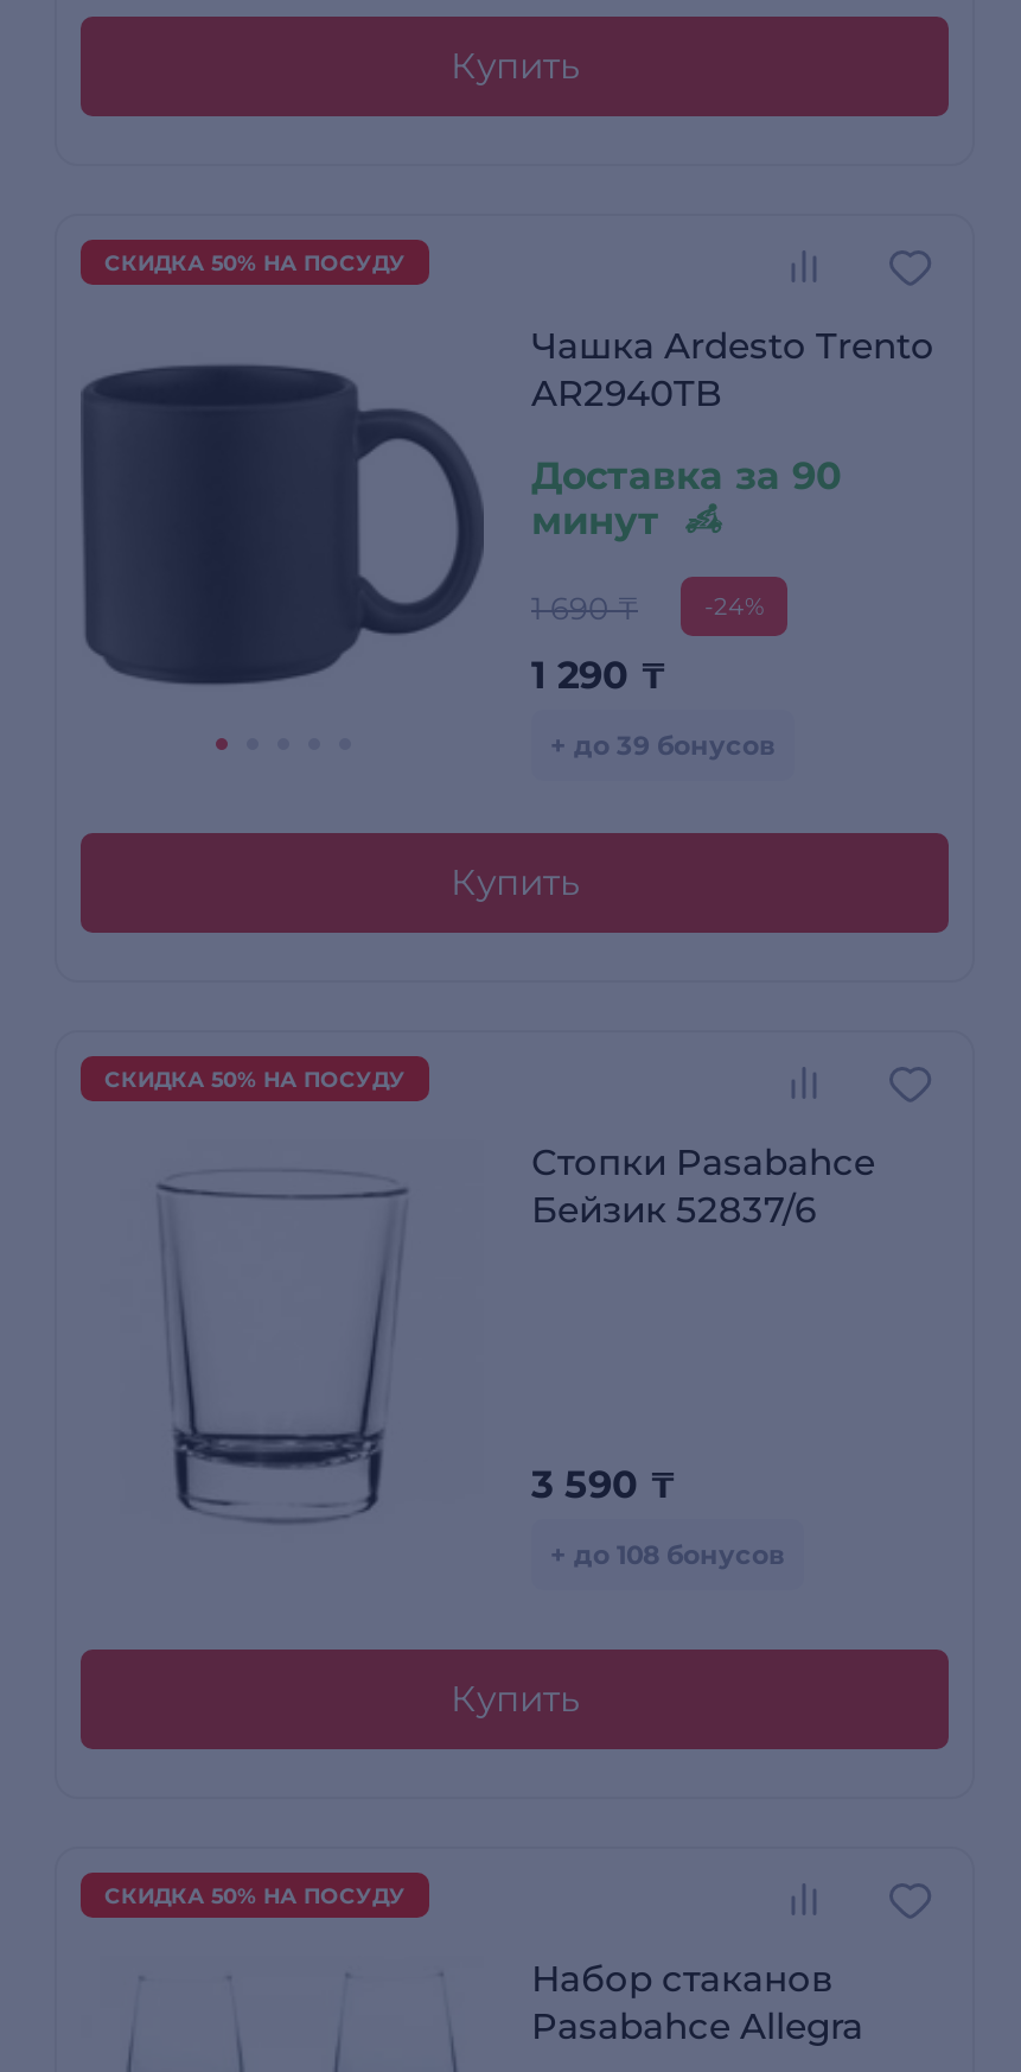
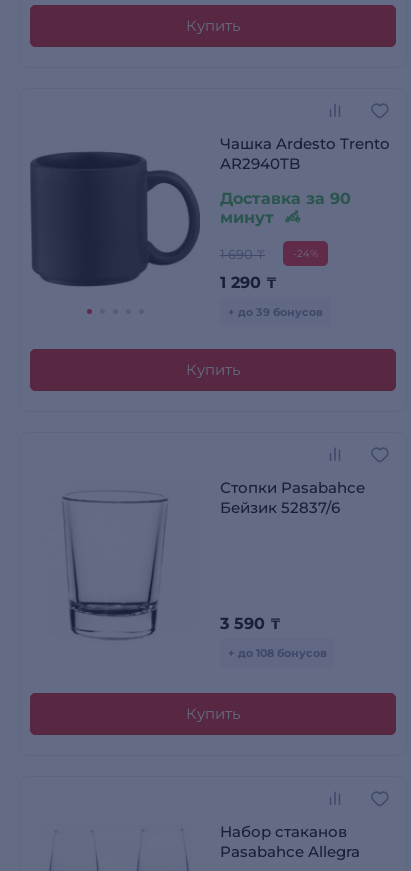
- СКИДКА 50% НА ПОСУДУ

- СКИДКА 50% НА ПОСУДУ

- СКИДКА 50% НА ПОСУДУ
